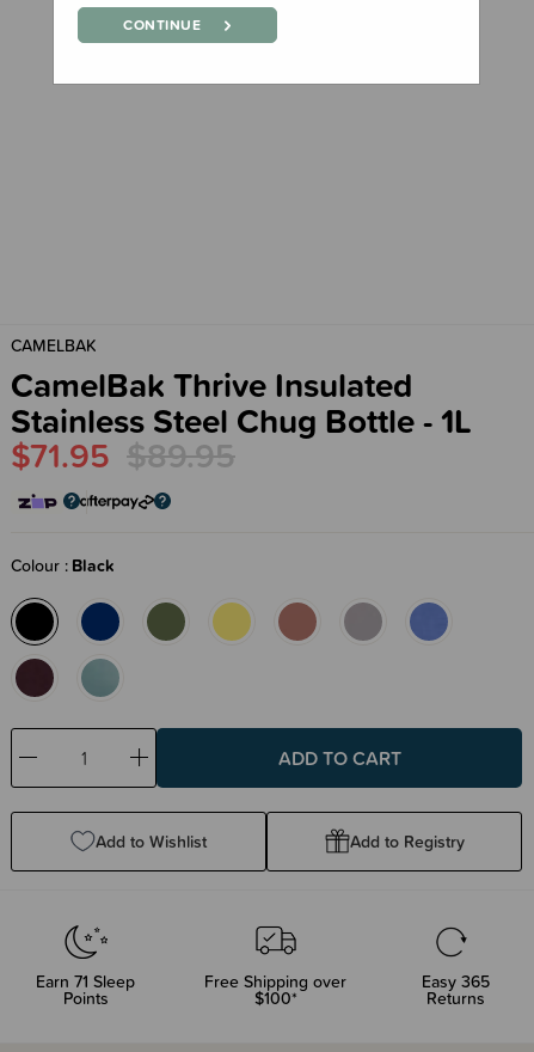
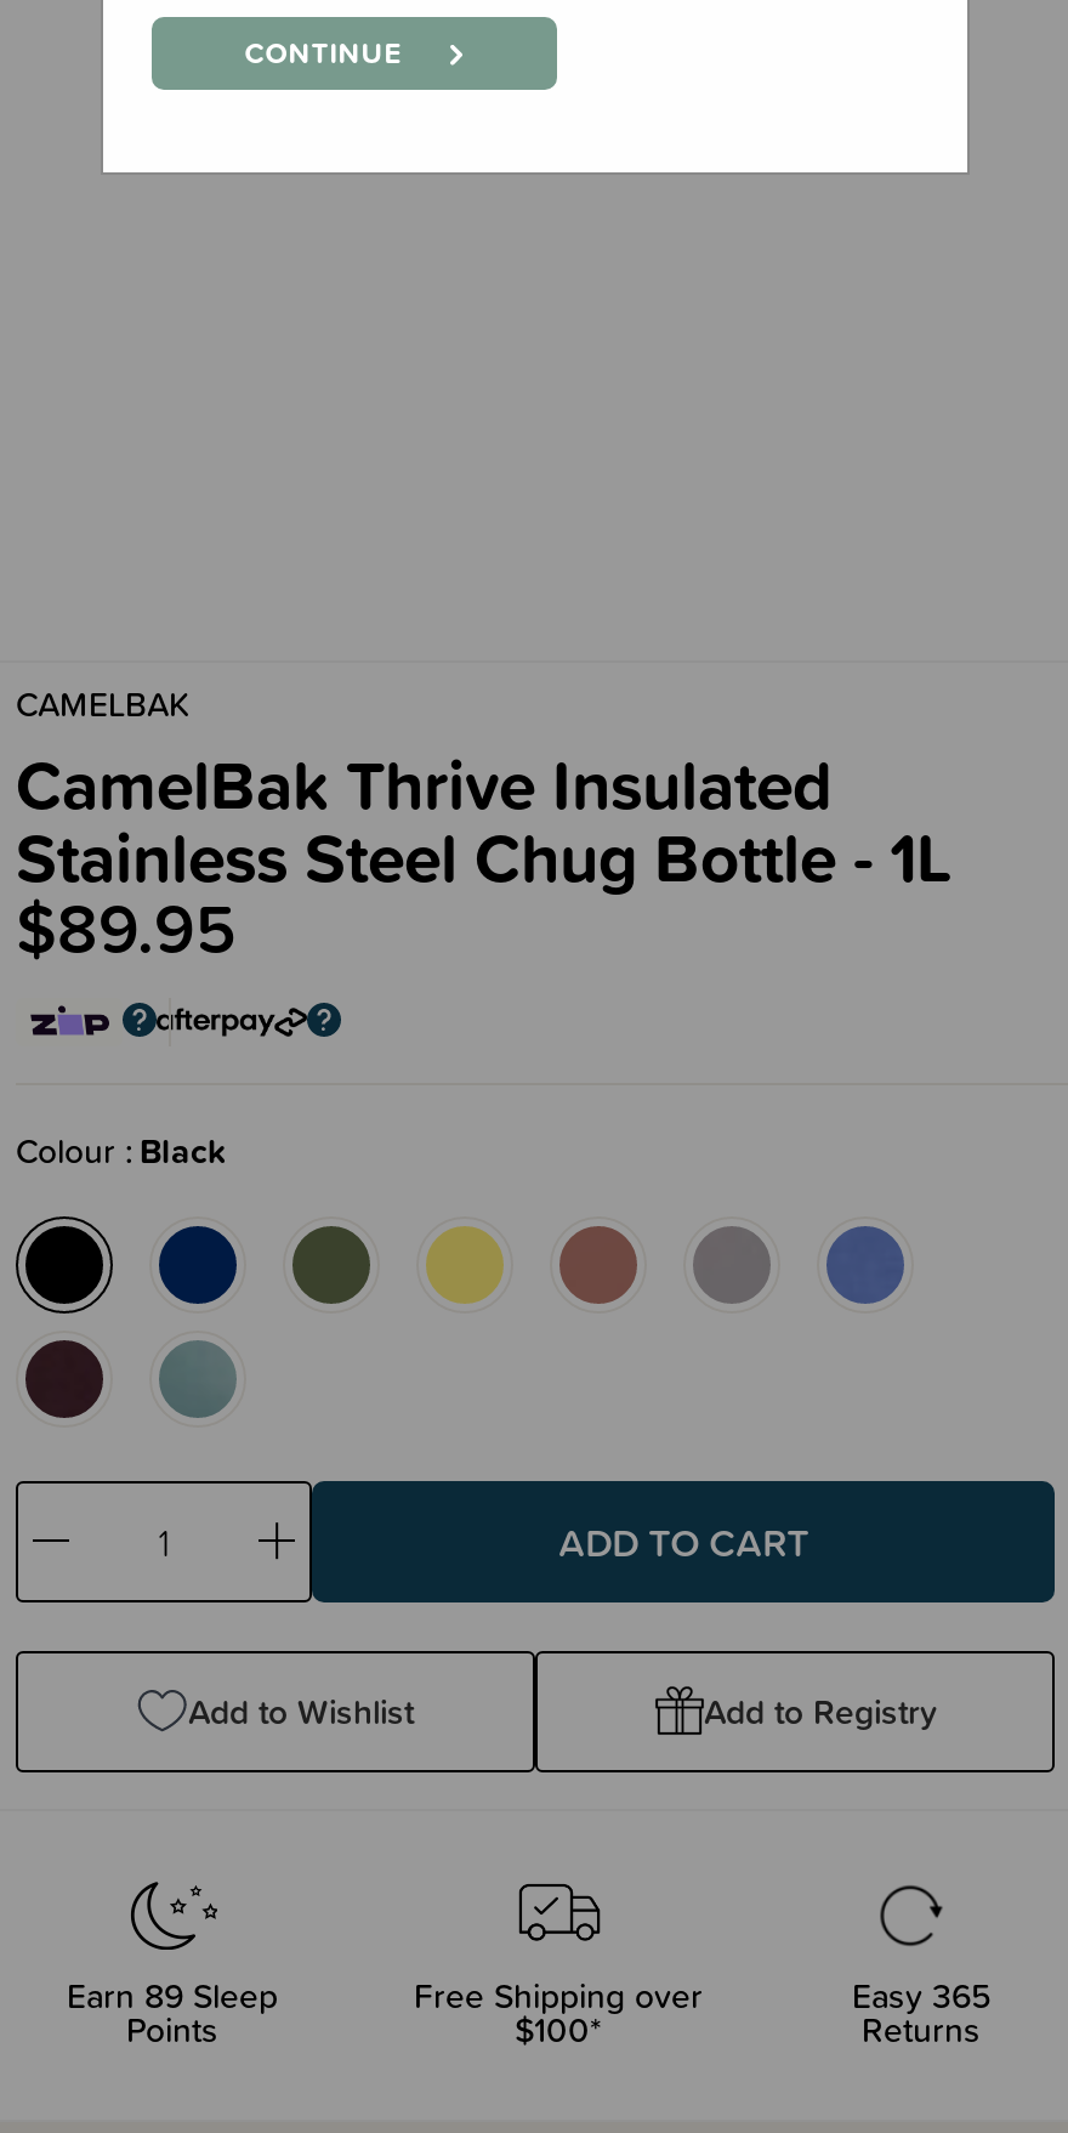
- $71.95 $89.95
+ $89.95

- Earn 71 Sleep
+ Earn 89 Sleep
